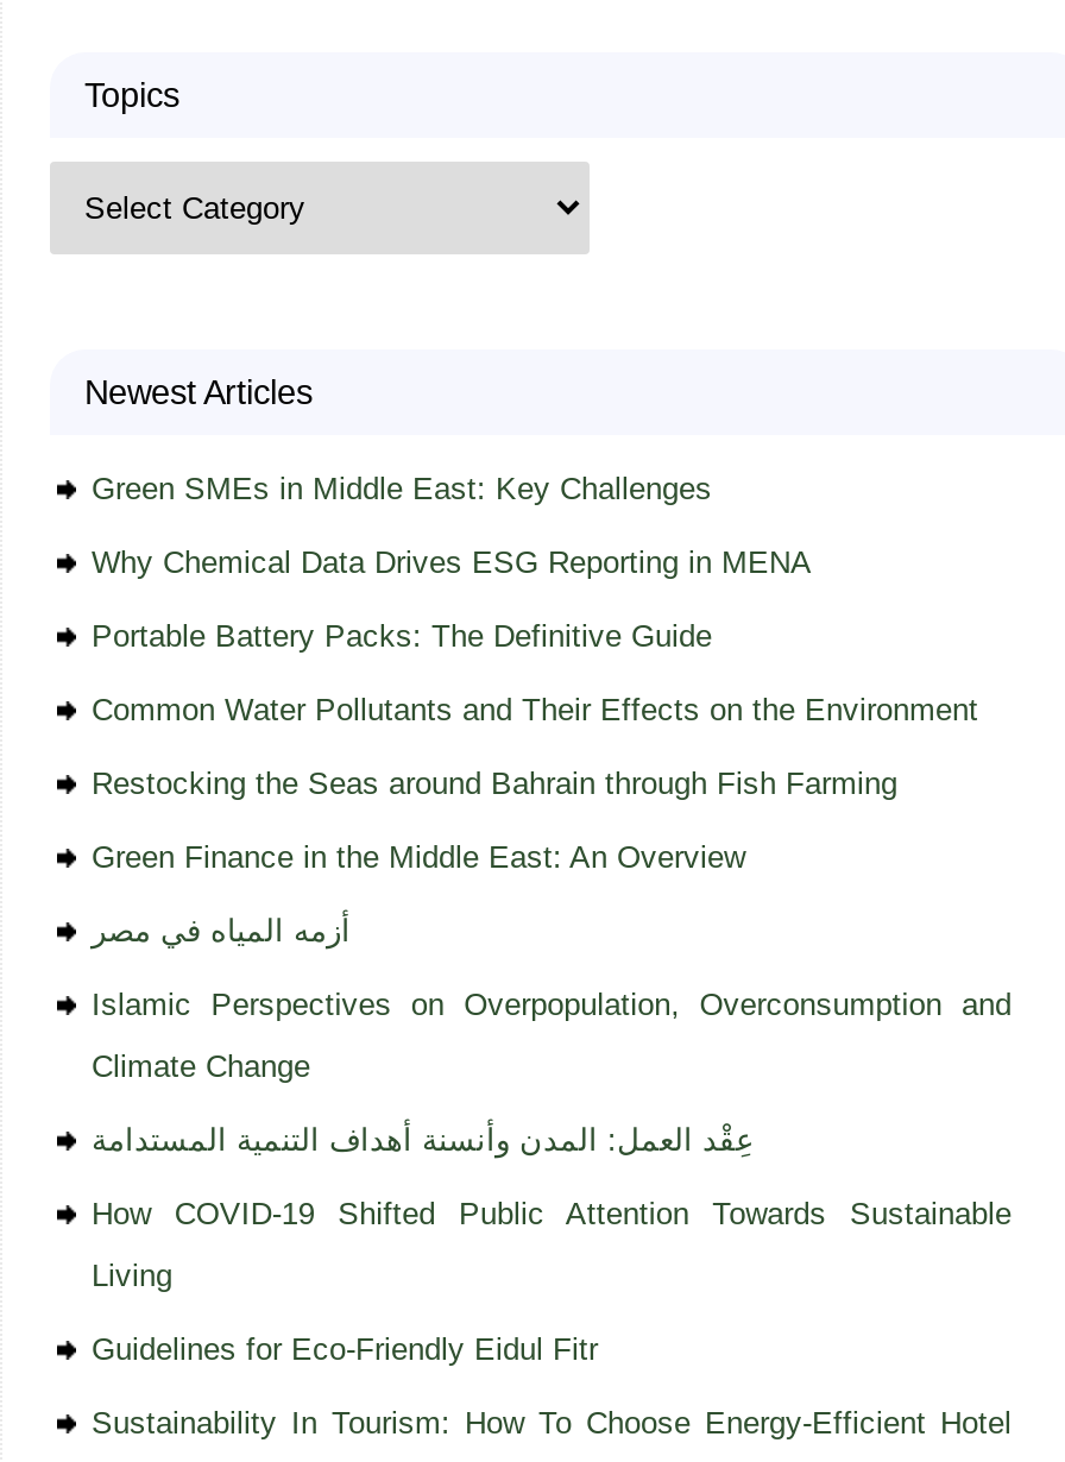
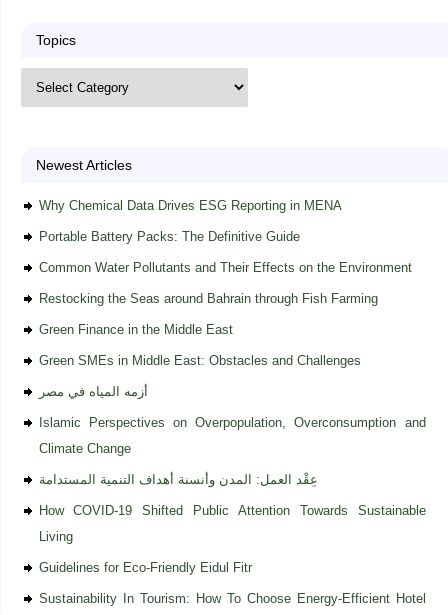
- Green SMEs in Middle East: Key Challenges

moved up: Why Chemical Data Drives ESG Reporting in MENA | Portable Battery Packs: The Definitive Guide | Common Water Pollutants and Their Effects on the Environment | Restocking the Seas around Bahrain through Fish Farming

- Green Finance in the Middle East: An Overview
+ Green Finance in the Middle East
+ Green SMEs in Middle East: Obstacles and Challenges
